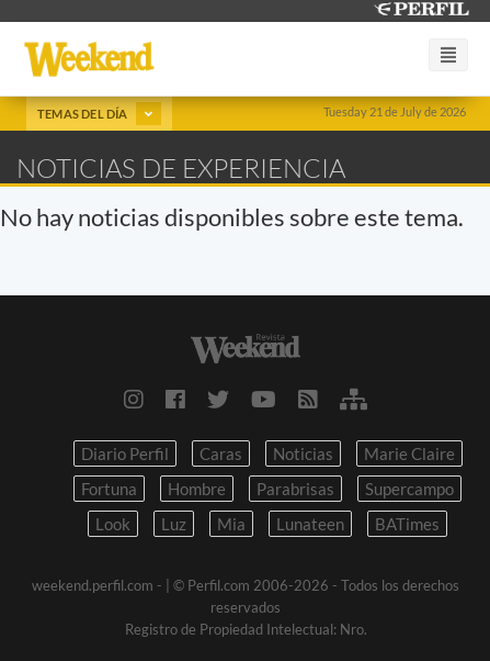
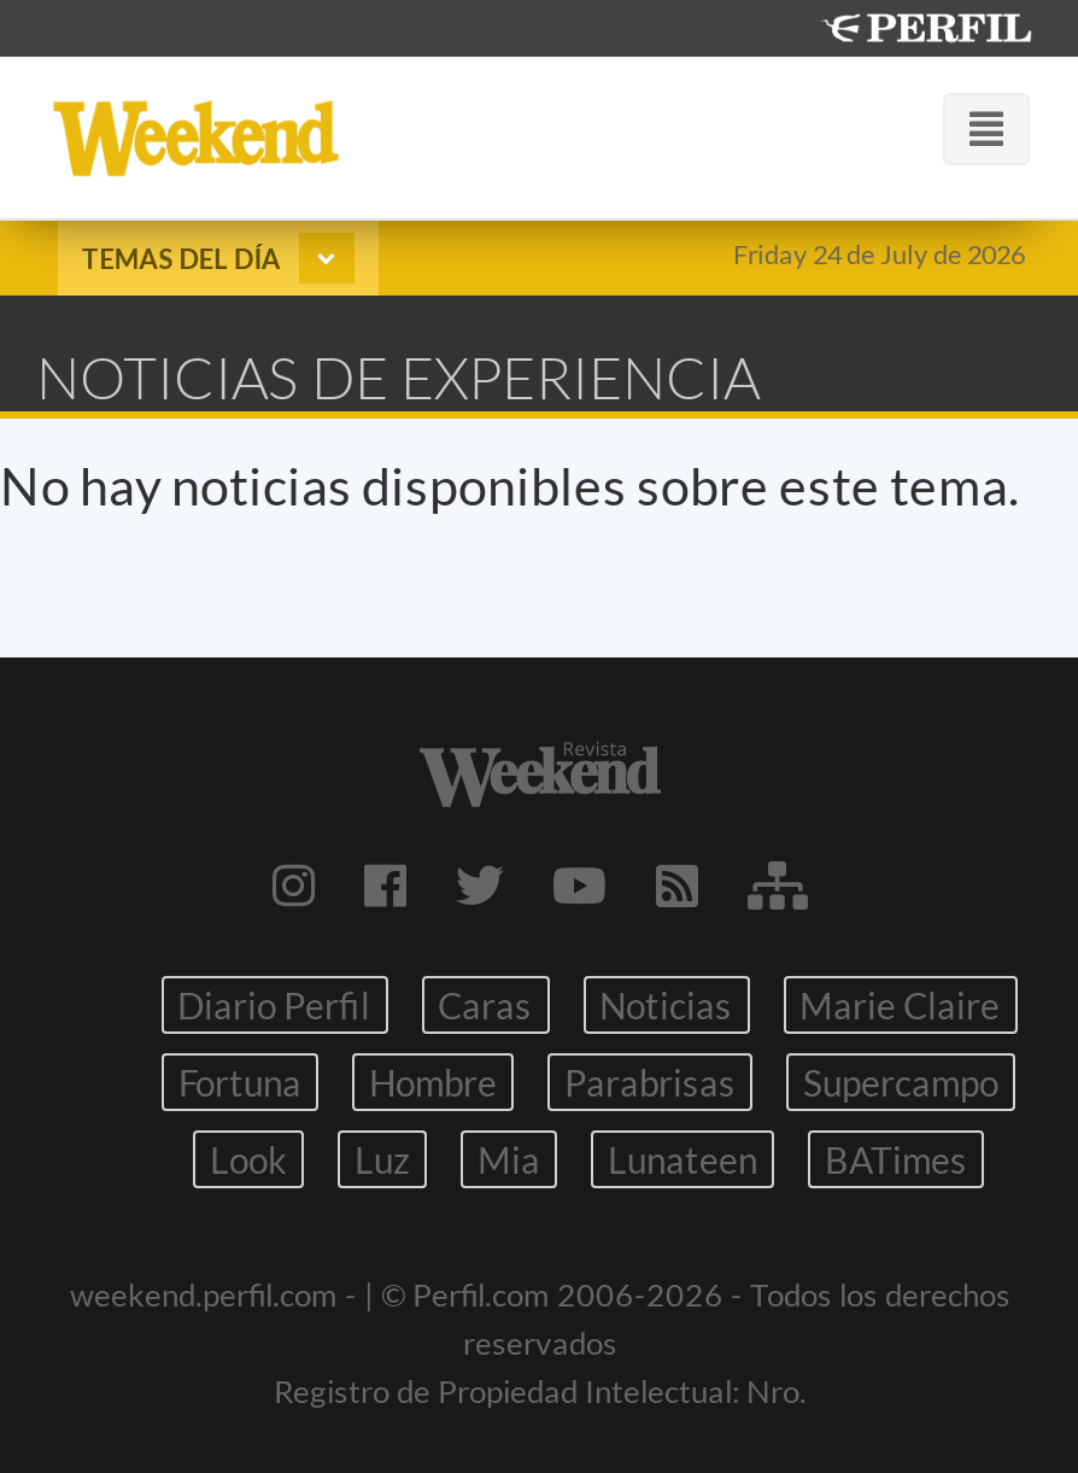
- Tuesday 21 de July de 2026
+ Friday 24 de July de 2026
